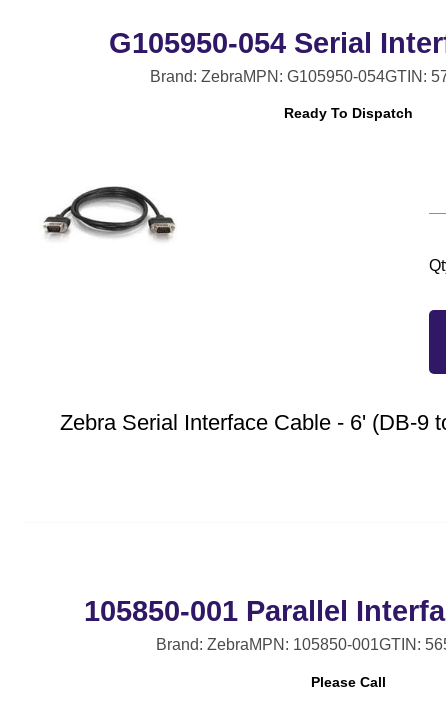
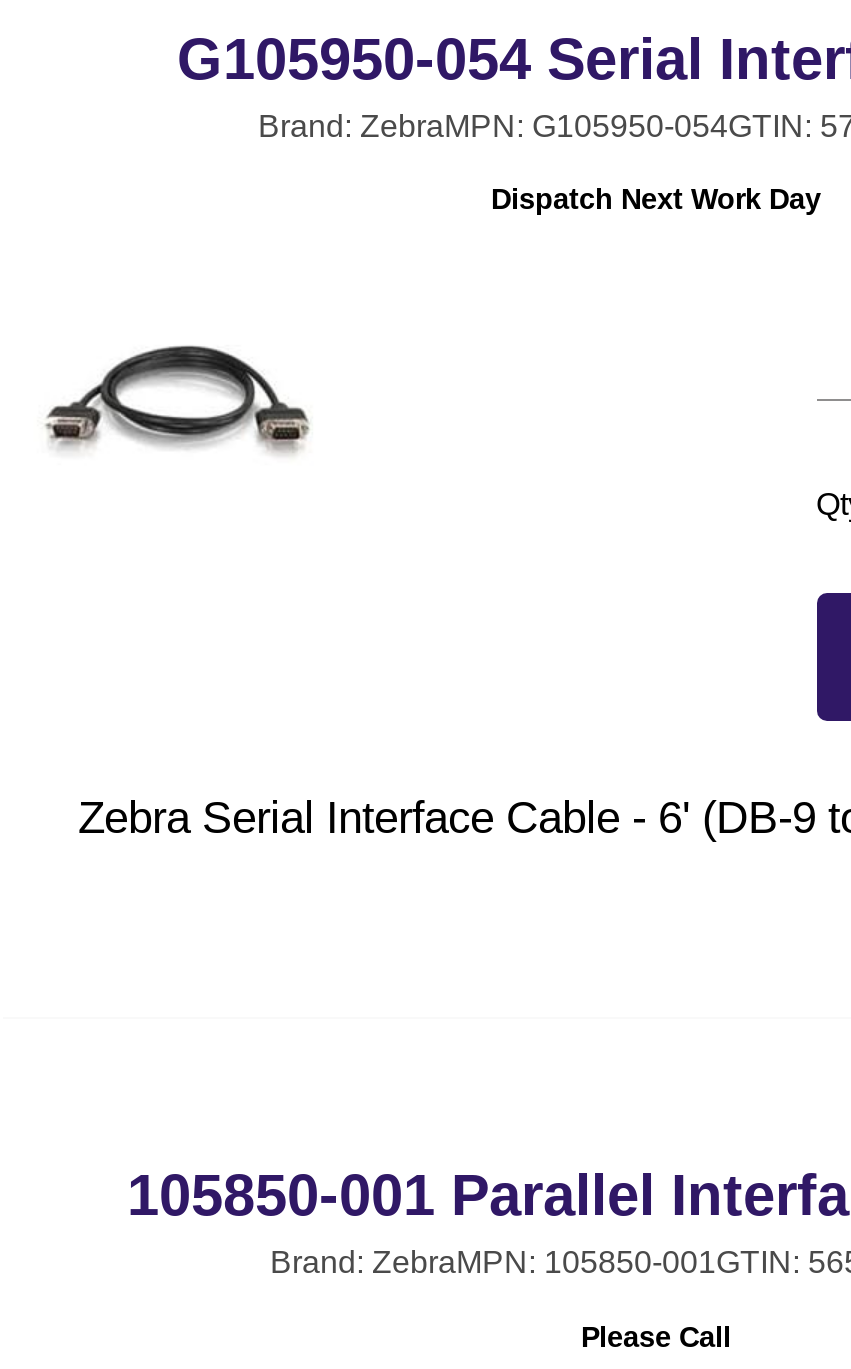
- Ready To Dispatch
+ Dispatch Next Work Day
